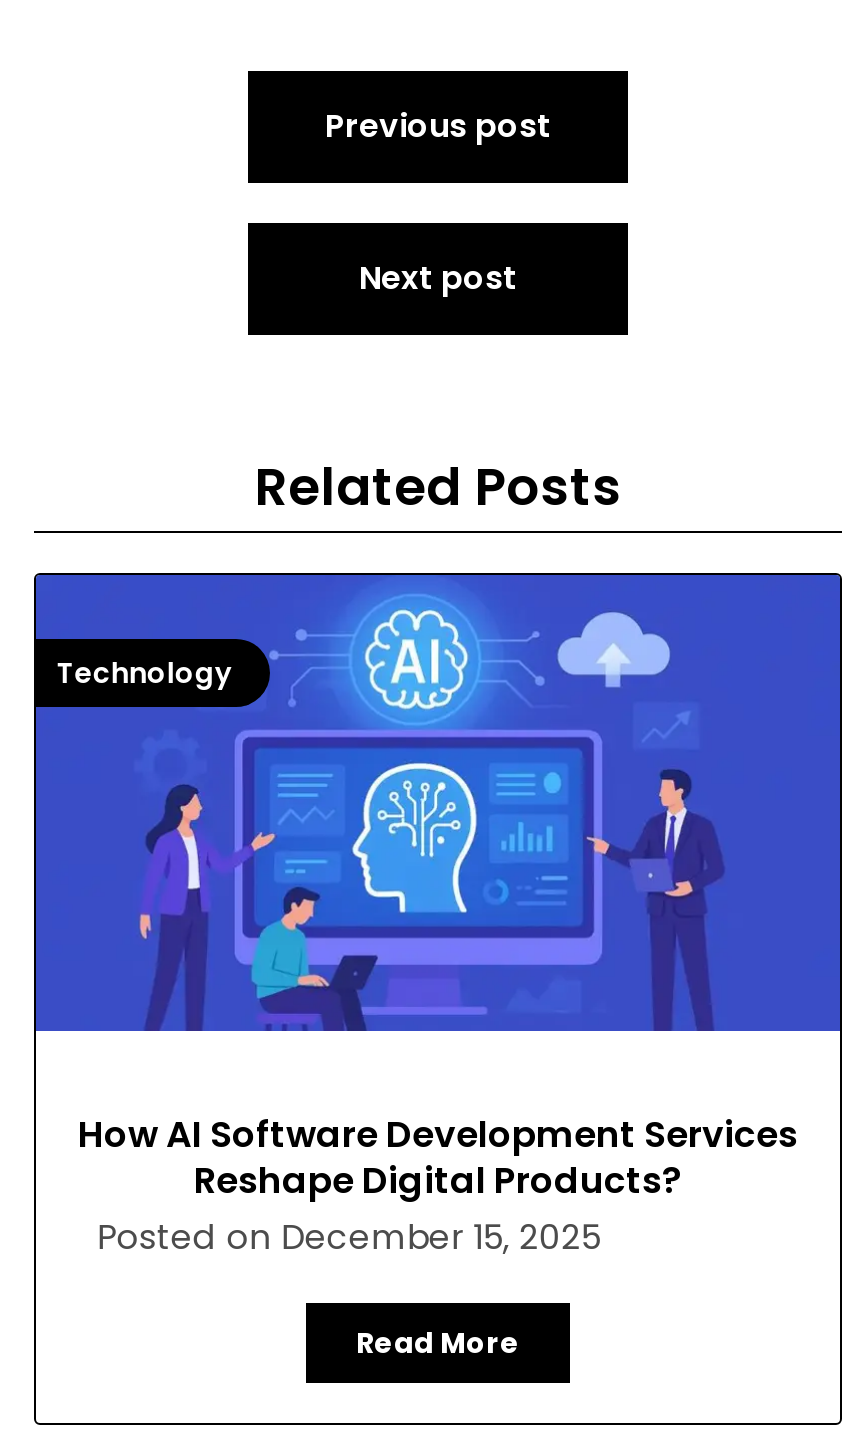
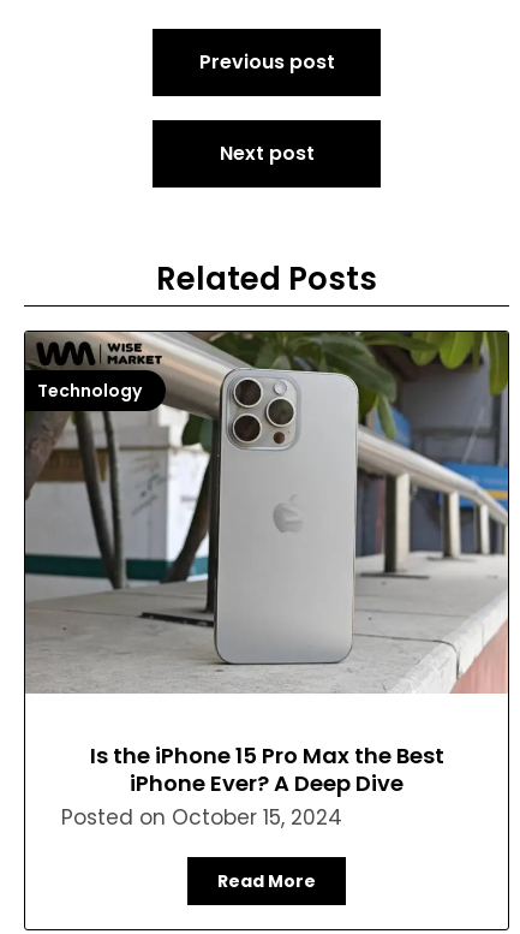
- [image]
- How AI Software Development Services
- Reshape Digital Products?
- Posted on December 15, 2025
+ [image]
+ Is the iPhone 15 Pro Max the Best
+ iPhone Ever? A Deep Dive
+ Posted on October 15, 2024
